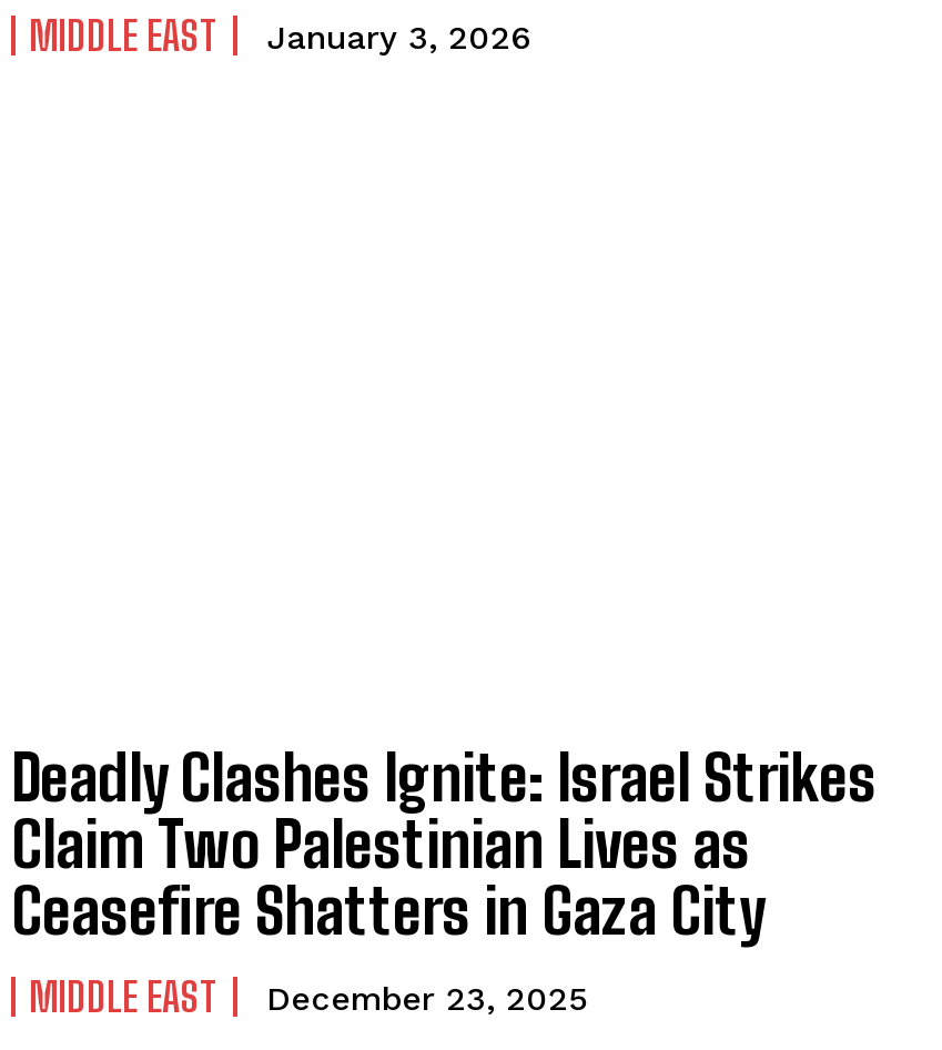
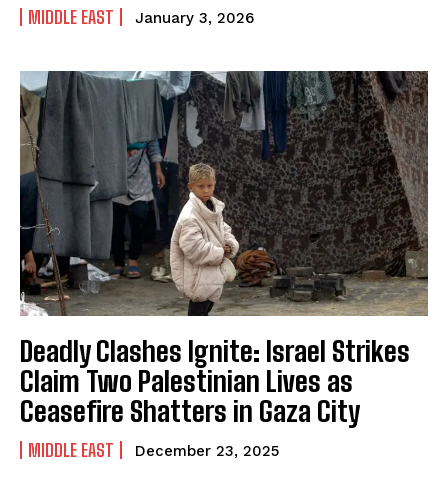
+ [image]
